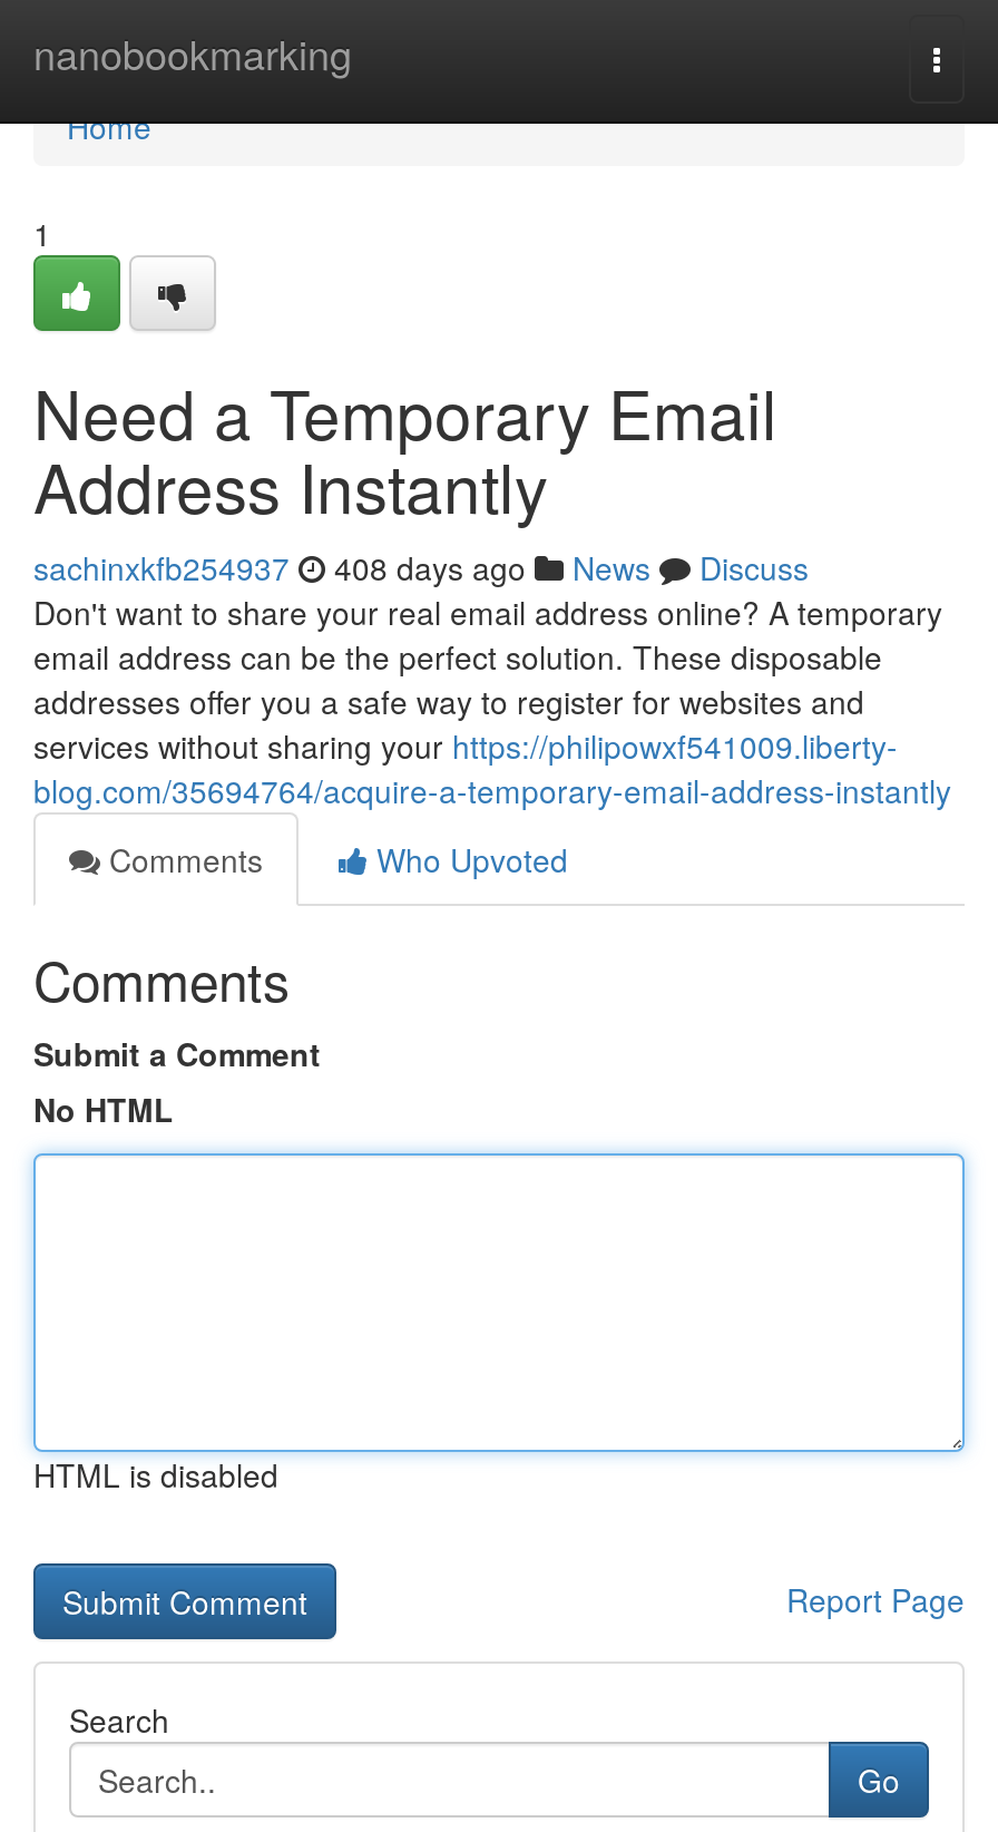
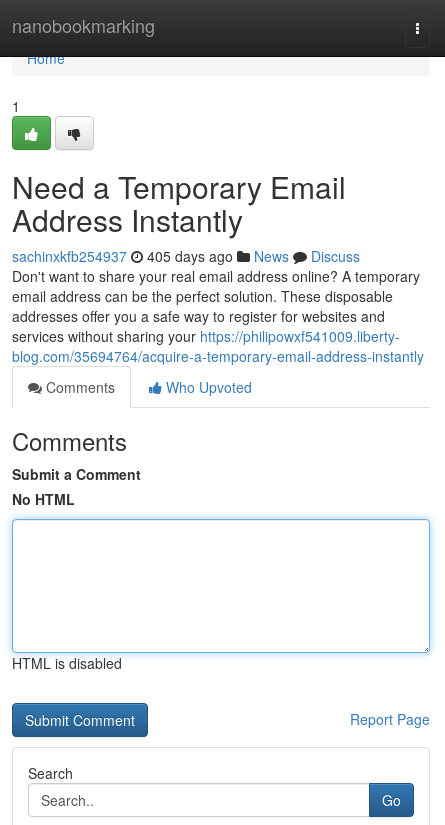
- sachinxkfb254937 408 days ago News Discuss
+ sachinxkfb254937 405 days ago News Discuss
